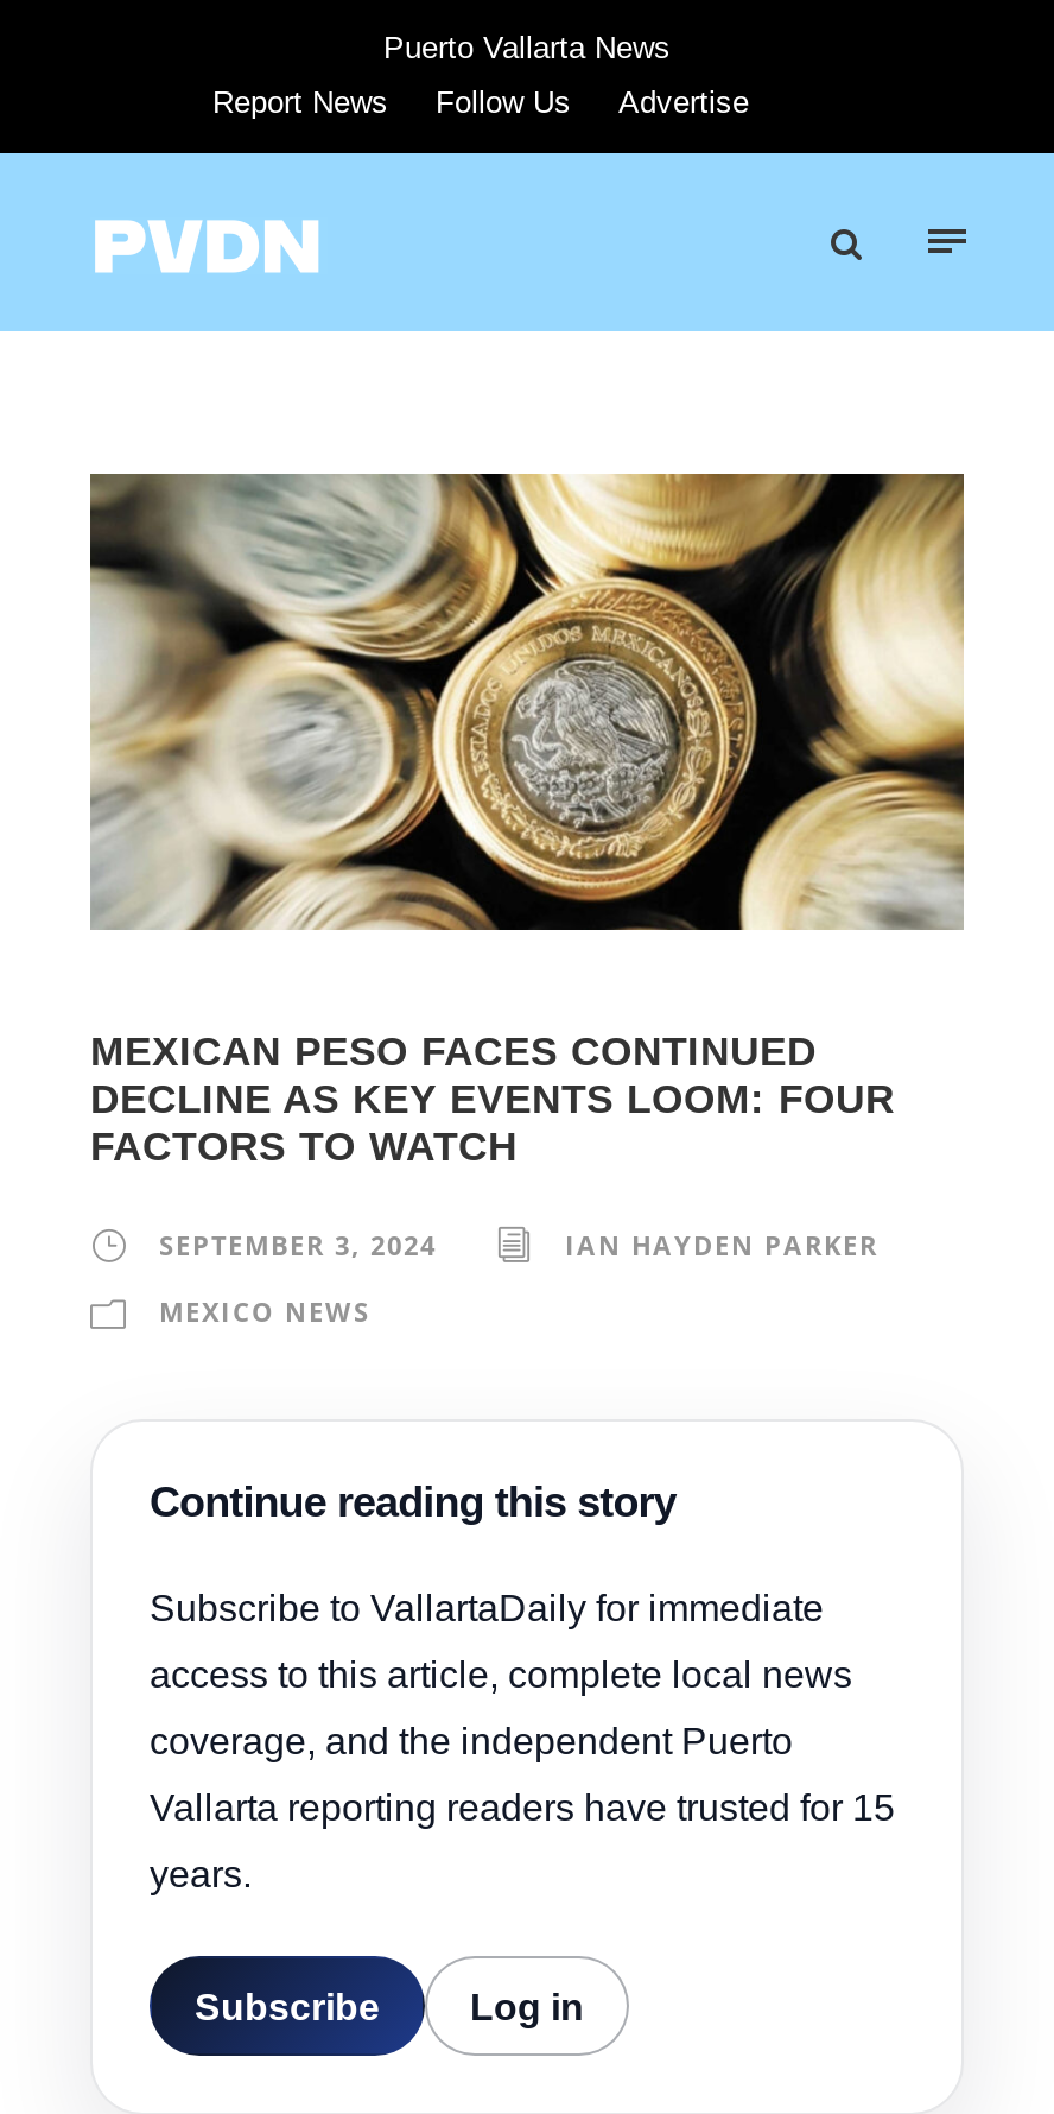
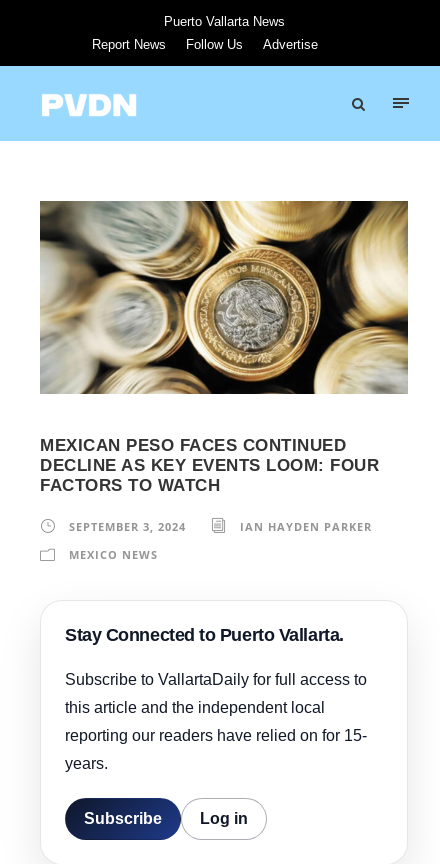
- Continue reading this story
- Subscribe to VallartaDaily for immediate
- access to this article, complete local news
- coverage, and the independent Puerto
- Vallarta reporting readers have trusted for 15
+ Stay Connected to Puerto Vallarta.
+ Subscribe to VallartaDaily for full access to
+ this article and the independent local
+ reporting our readers have relied on for 15-
